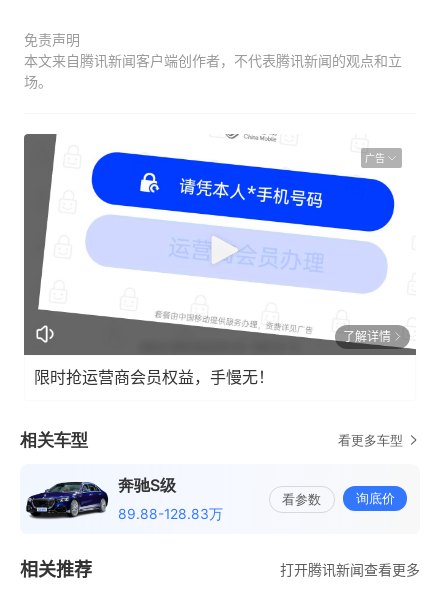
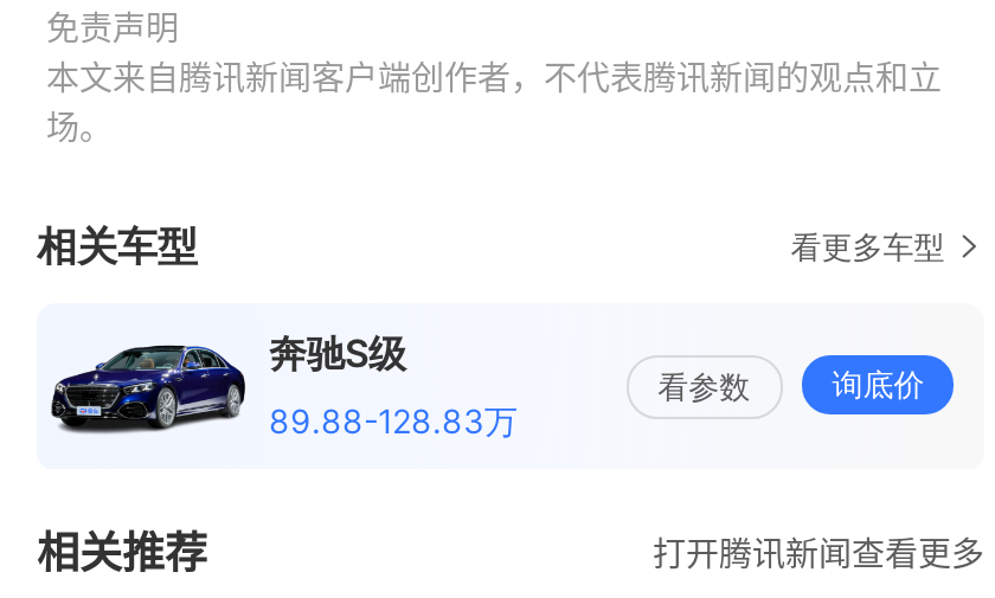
- [image]
- 广告

- 了解详情
- 限时抢运营商会员权益，手慢无！
